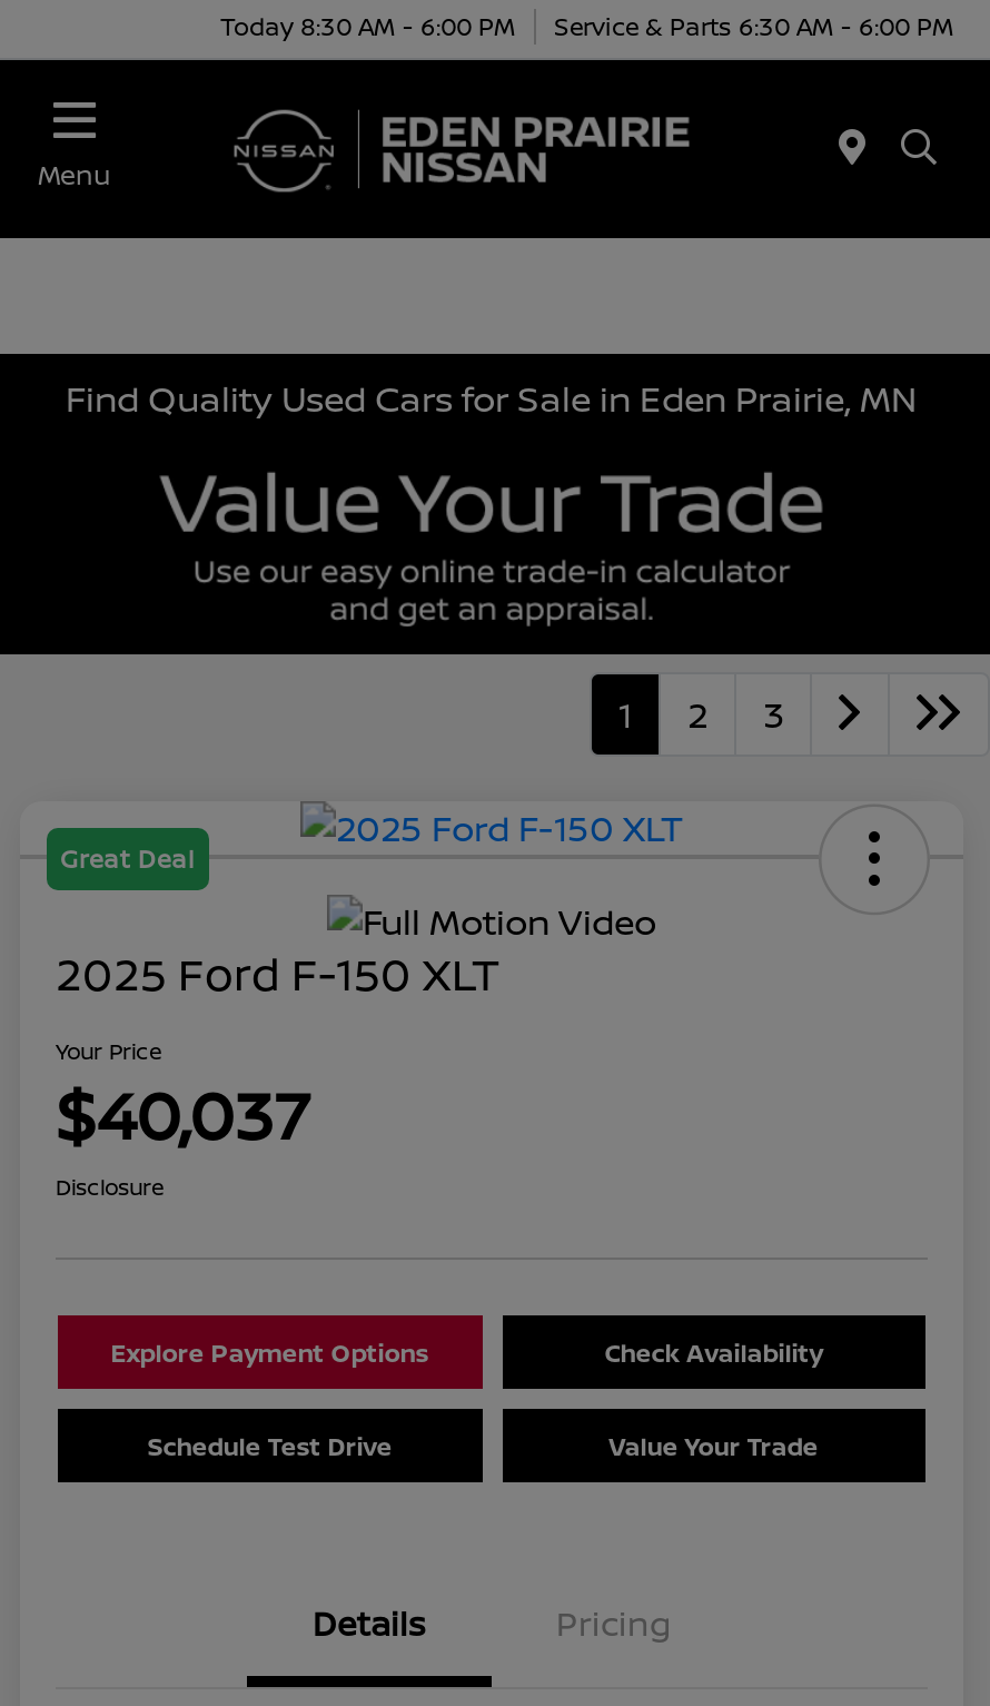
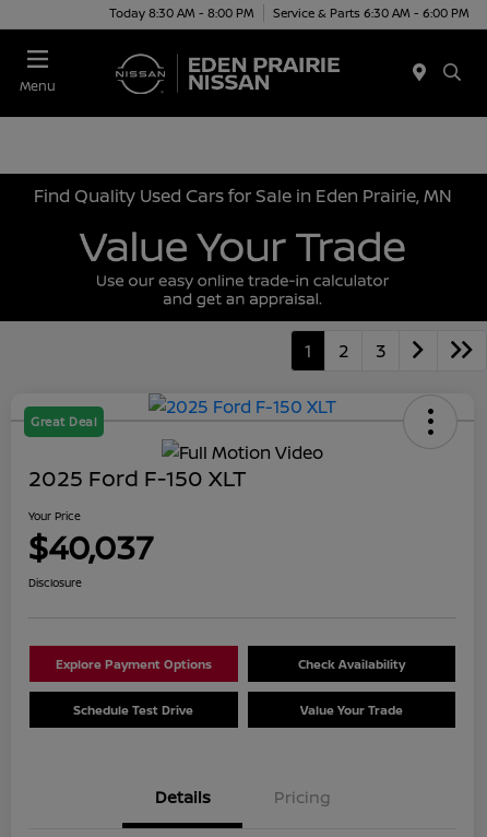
- Today 8:30 AM - 6:00 PM Service & Parts 6:30 AM - 6:00 PM
+ Today 8:30 AM - 8:00 PM Service & Parts 6:30 AM - 6:00 PM
